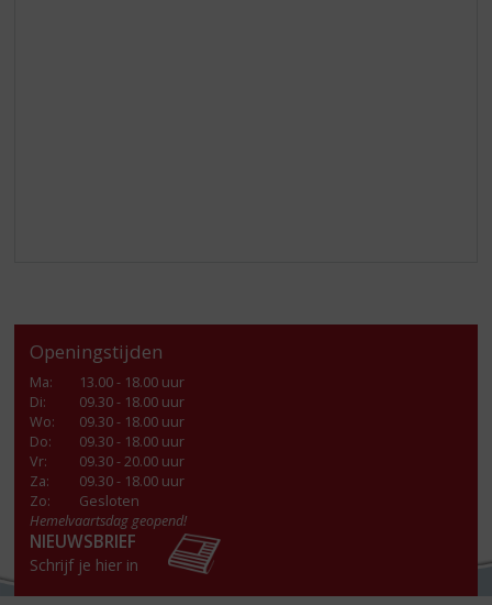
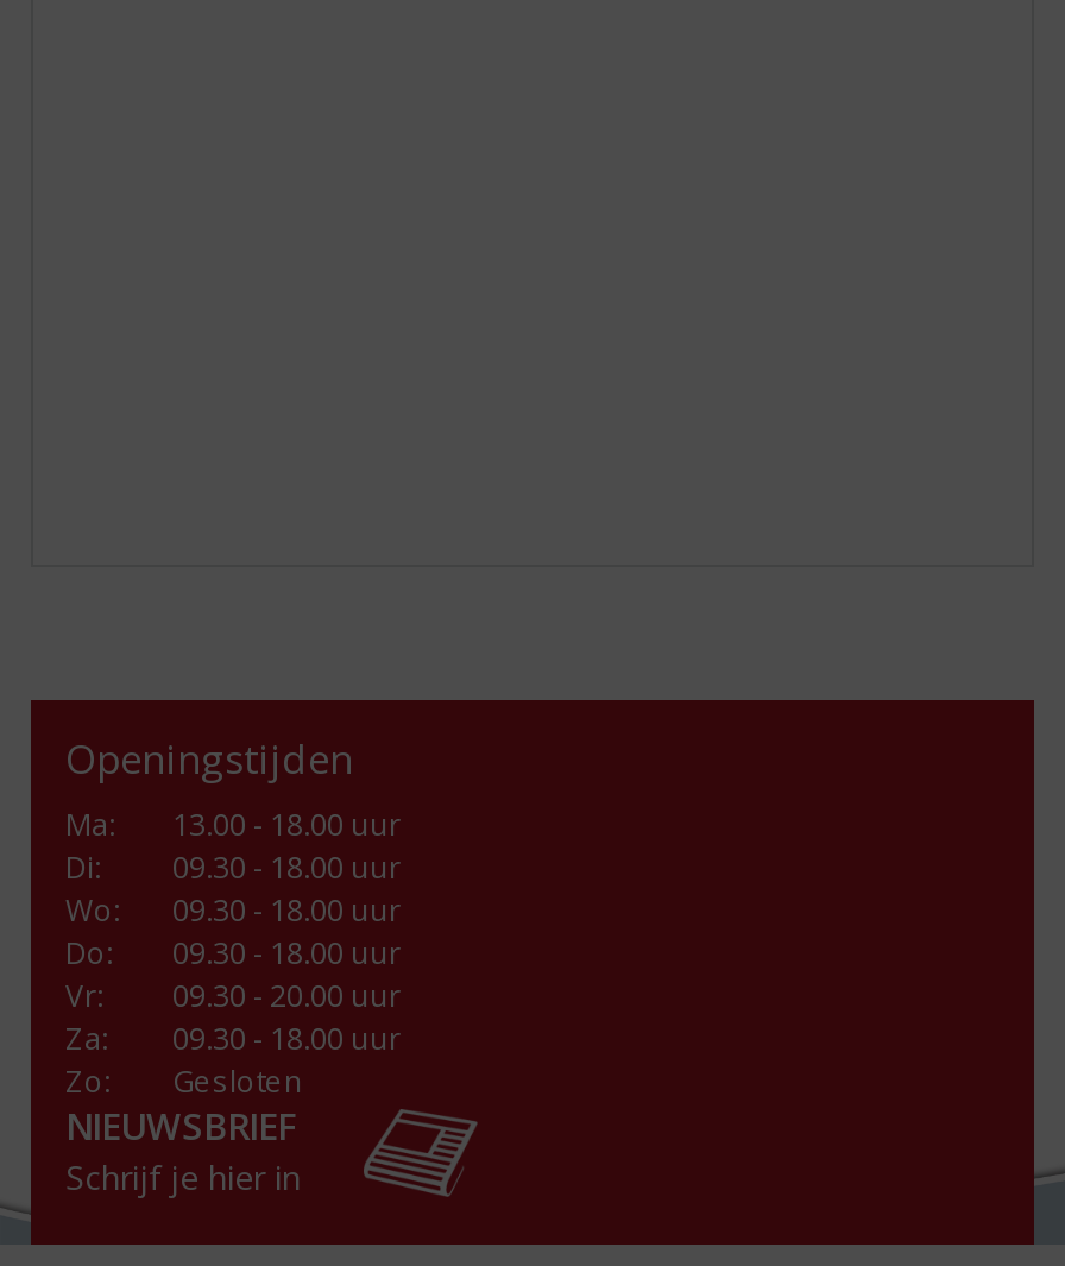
- Hemelvaartsdag geopend!
